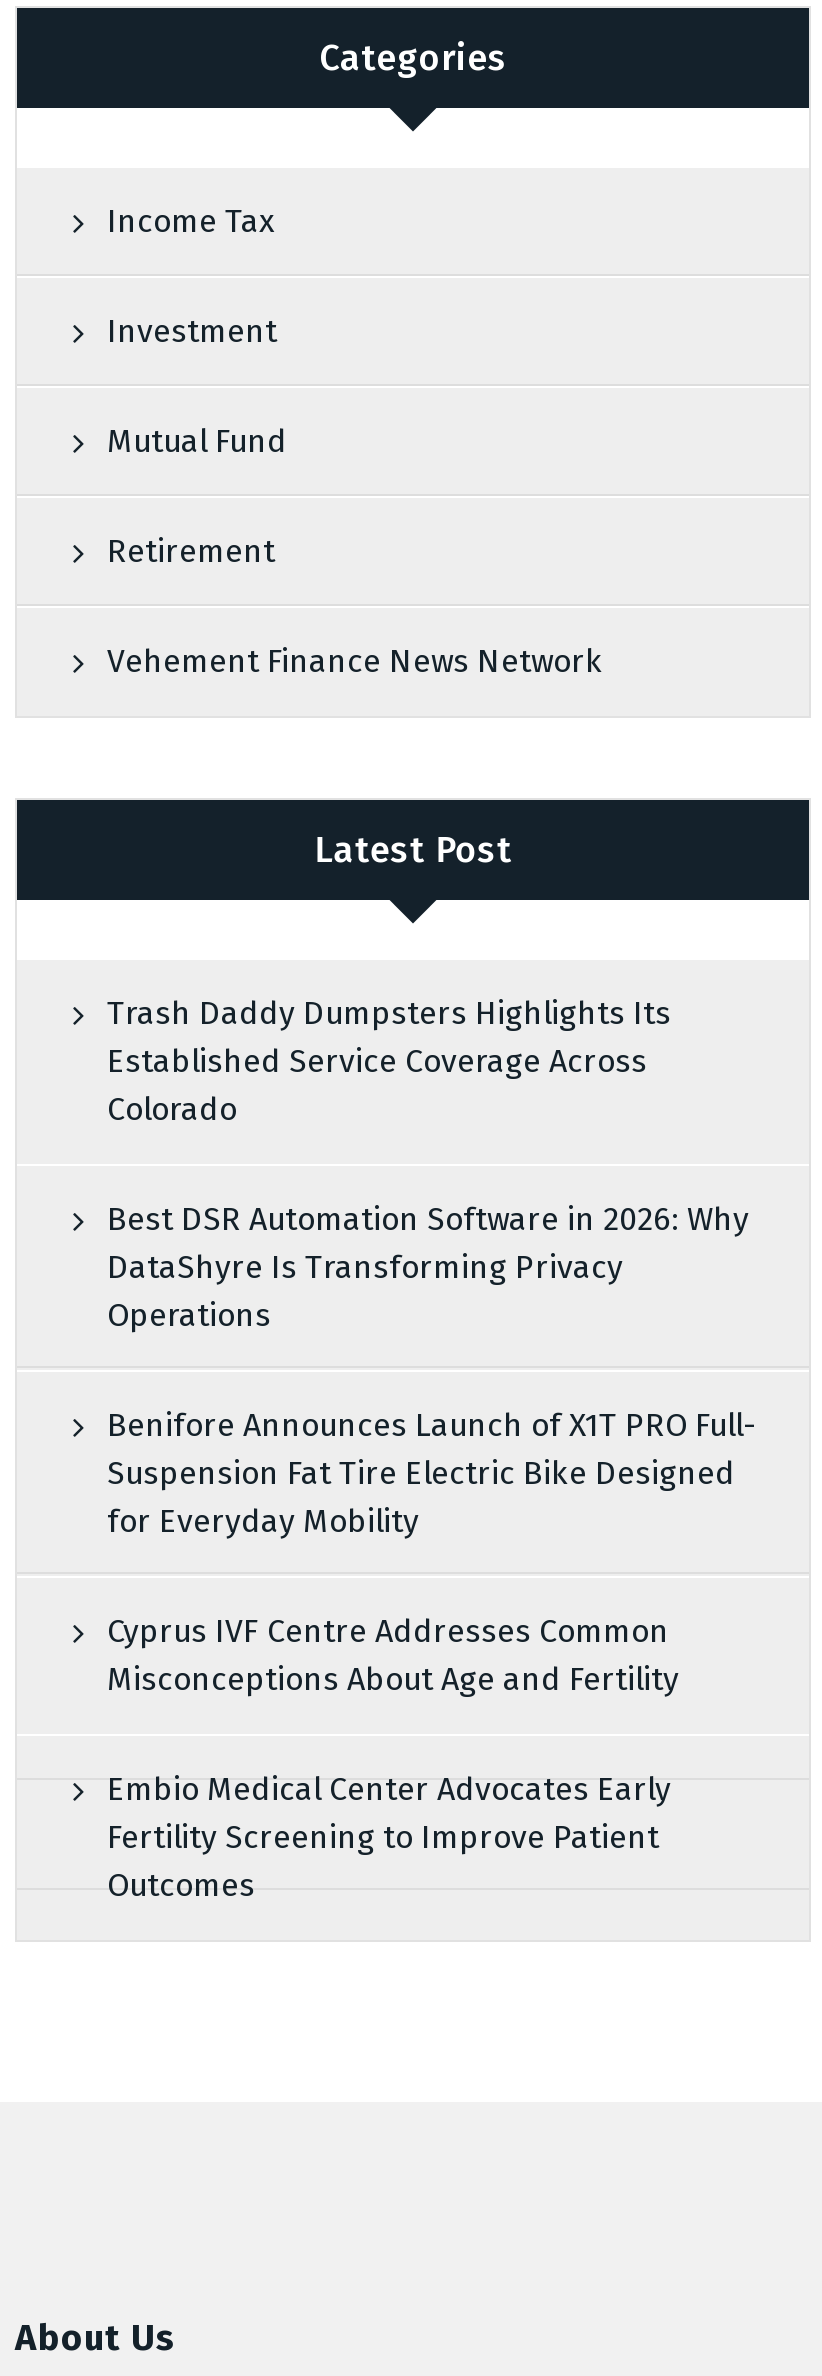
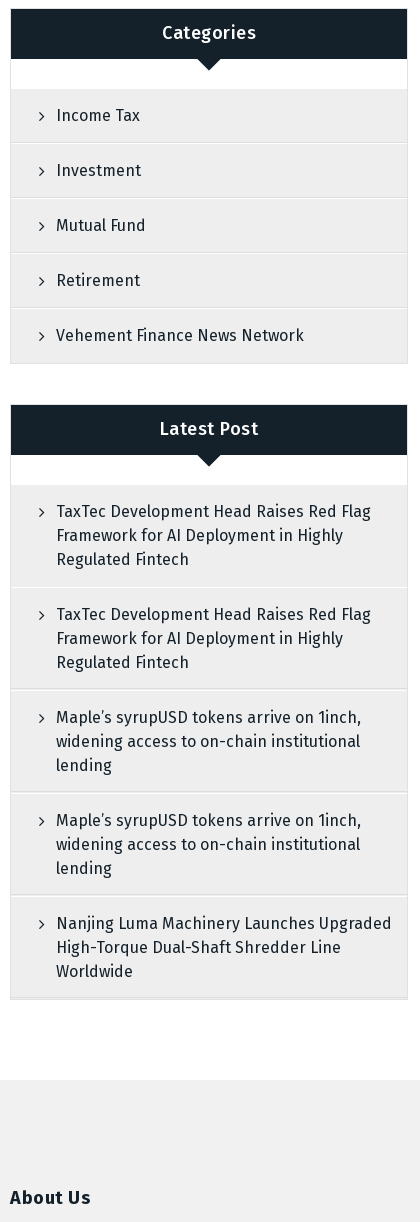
- Trash Daddy Dumpsters Highlights Its
- Established Service Coverage Across
- Colorado
+ TaxTec Development Head Raises Red Flag
+ Framework for AI Deployment in Highly
+ Regulated Fintech

- Best DSR Automation Software in 2026: Why
- DataShyre Is Transforming Privacy
- Operations
+ TaxTec Development Head Raises Red Flag
+ Framework for AI Deployment in Highly
+ Regulated Fintech

- Benifore Announces Launch of X1T PRO Full-
- Suspension Fat Tire Electric Bike Designed
- for Everyday Mobility
+ Maple’s syrupUSD tokens arrive on 1inch,
+ widening access to on-chain institutional
+ lending

- Cyprus IVF Centre Addresses Common
- Misconceptions About Age and Fertility
+ Maple’s syrupUSD tokens arrive on 1inch,
+ widening access to on-chain institutional
+ lending

- Embio Medical Center Advocates Early
- Fertility Screening to Improve Patient
- Outcomes
+ Nanjing Luma Machinery Launches Upgraded
+ High-Torque Dual-Shaft Shredder Line
+ Worldwide
